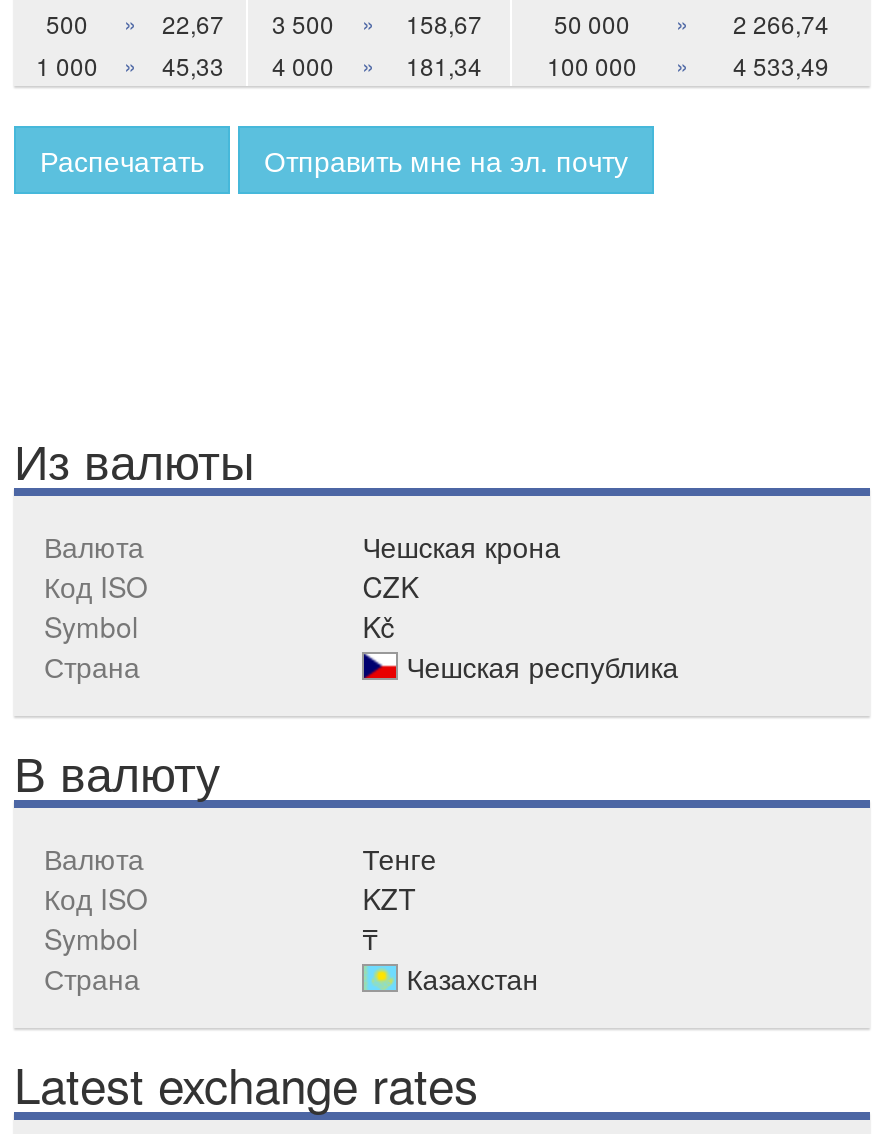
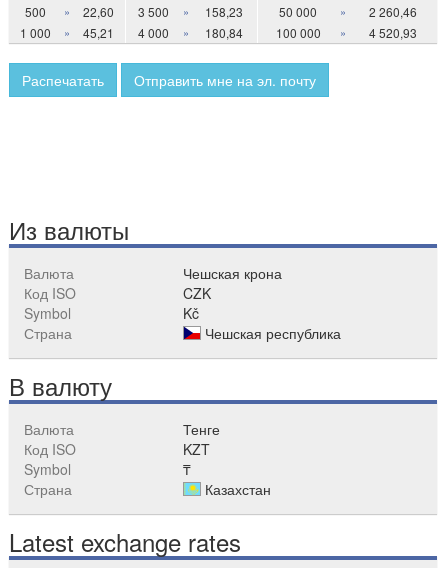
- 22,67
+ 22,60

- 158,67
+ 158,23

- 2 266,74
+ 2 260,46

- 45,33
+ 45,21

- 181,34
+ 180,84

- 4 533,49
+ 4 520,93
